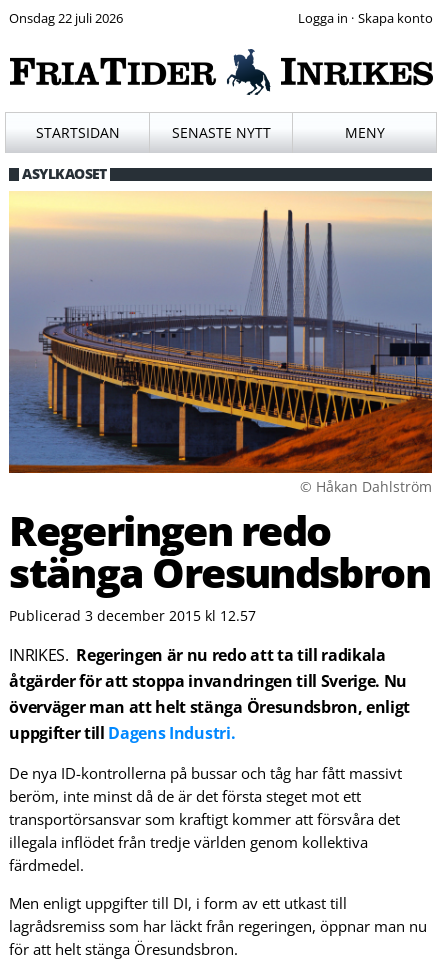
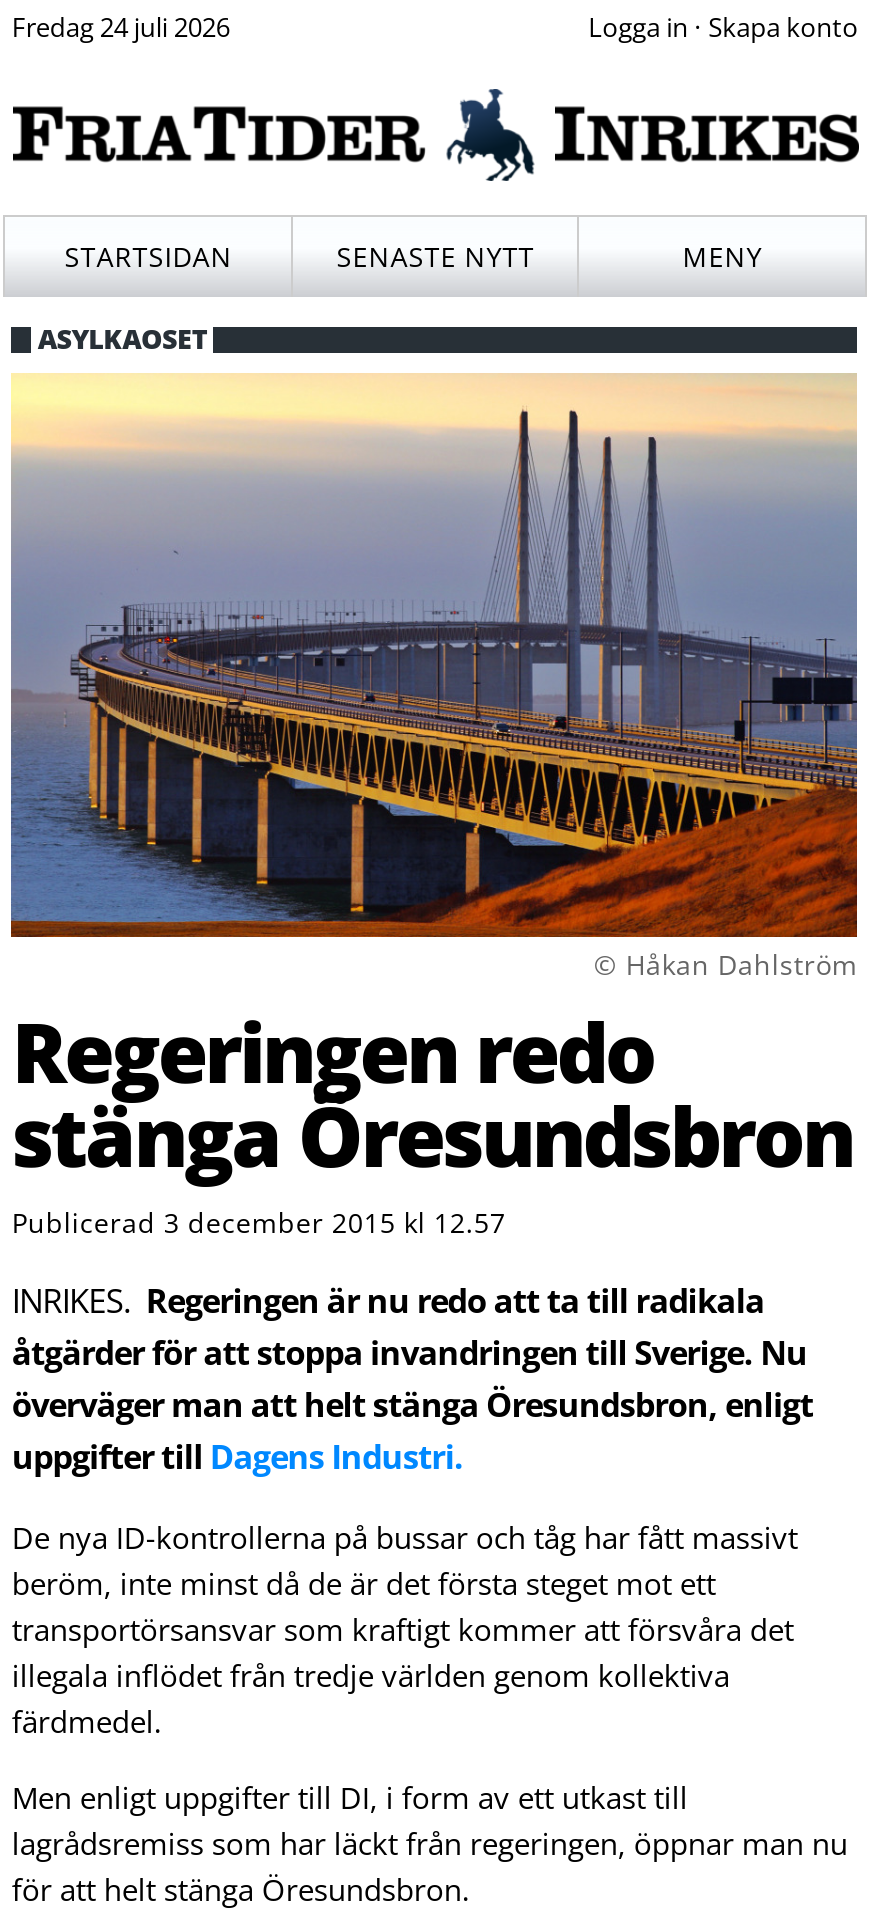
- Onsdag 22 juli 2026
+ Fredag 24 juli 2026
